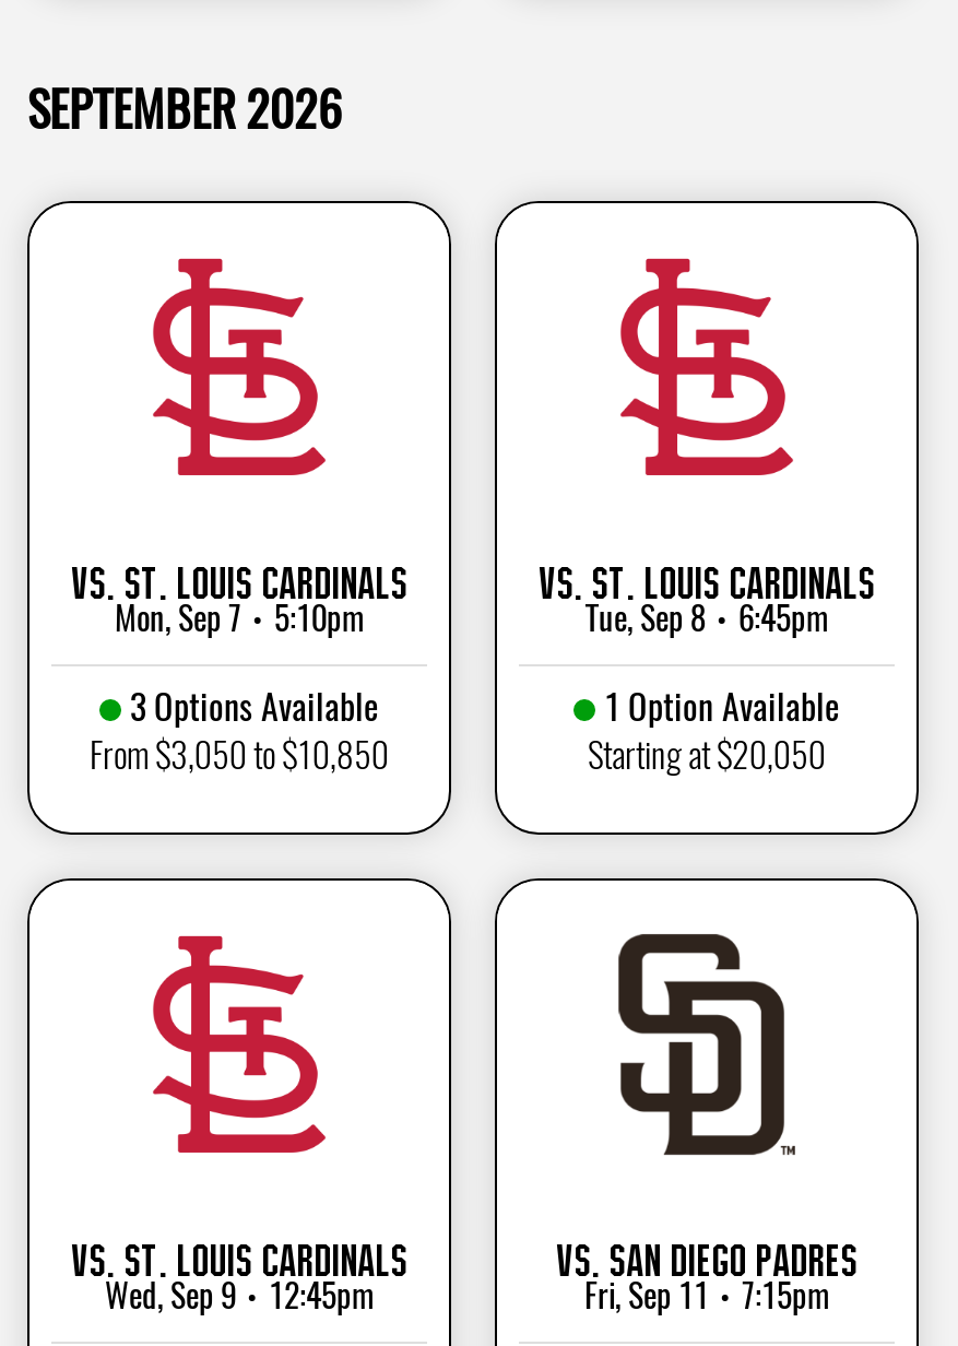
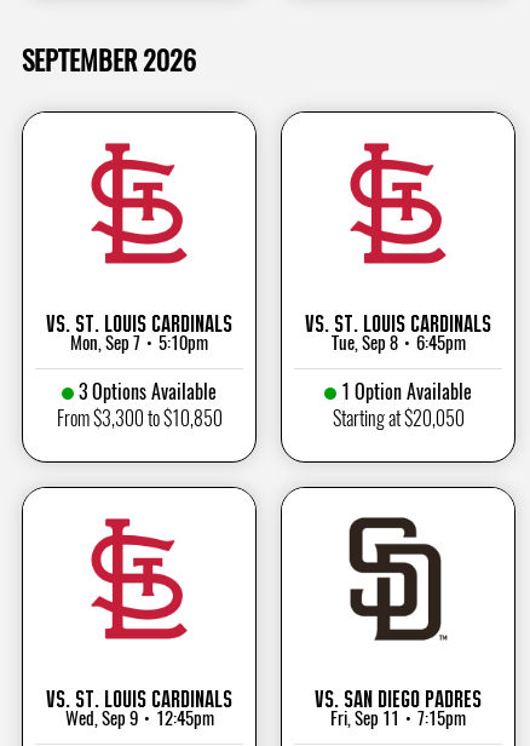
- From $3,050 to $10,850
+ From $3,300 to $10,850
